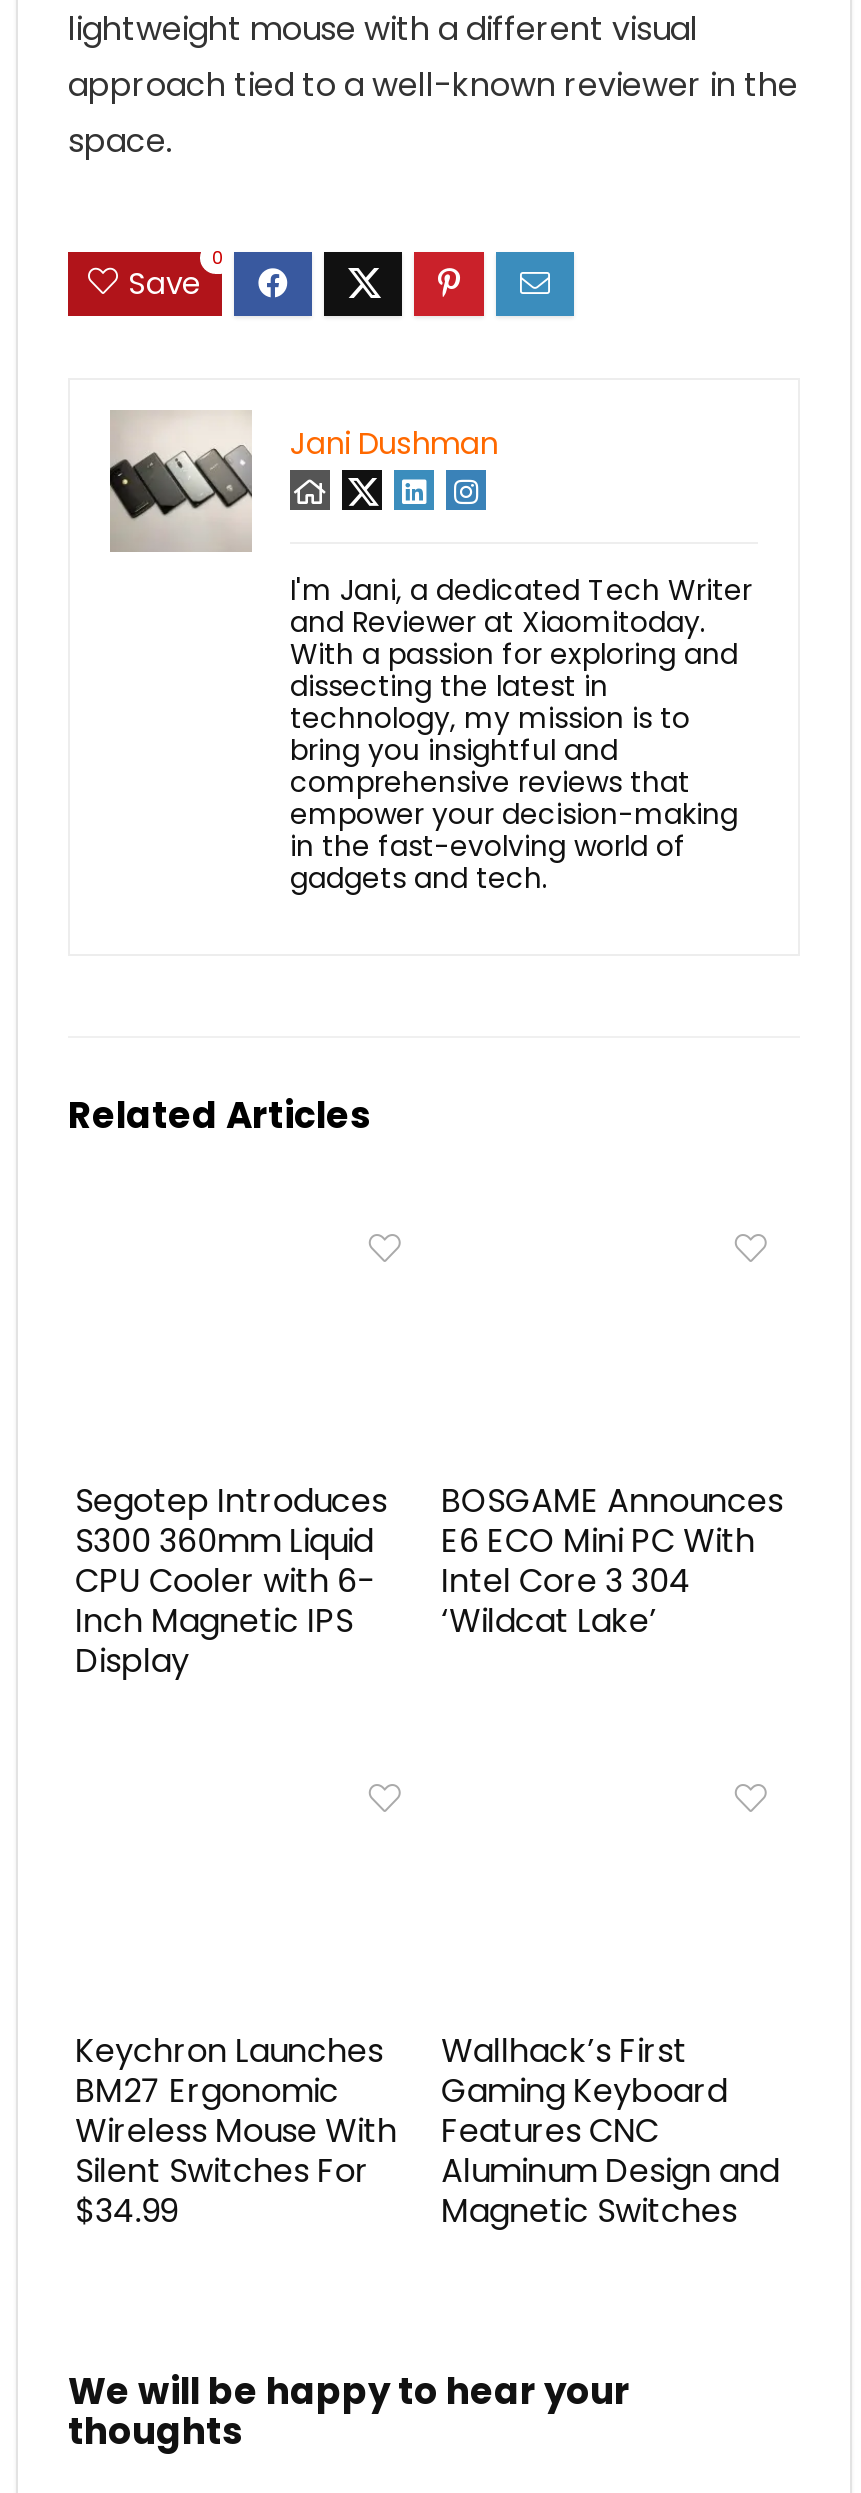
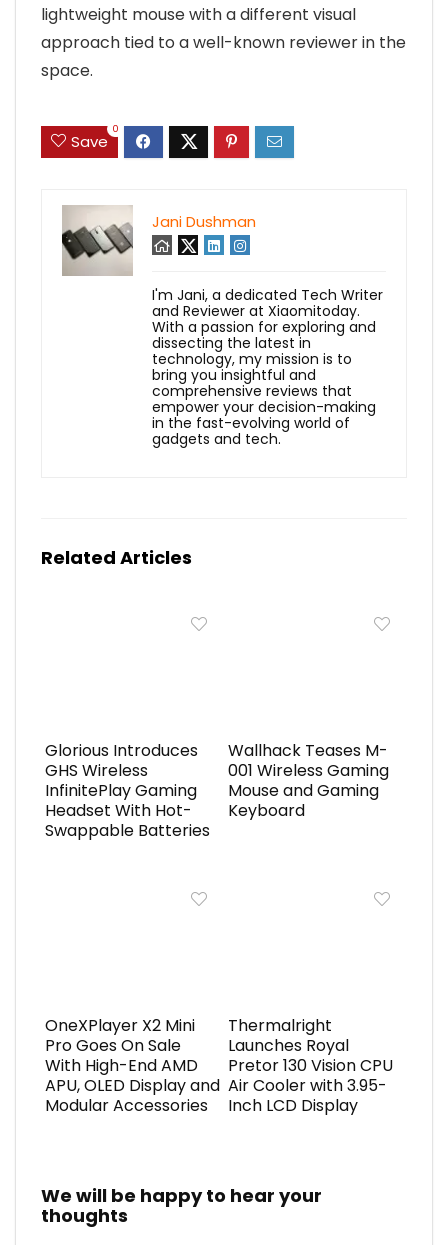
- Segotep Introduces
- S300 360mm Liquid
- CPU Cooler with 6-
- Inch Magnetic IPS
- Display
+ Glorious Introduces
+ GHS Wireless
+ InfinitePlay Gaming
+ Headset With Hot-
+ Swappable Batteries

- BOSGAME Announces
- E6 ECO Mini PC With
- Intel Core 3 304
- ‘Wildcat Lake’
+ Wallhack Teases M-
+ 001 Wireless Gaming
+ Mouse and Gaming
+ Keyboard

- Keychron Launches
- BM27 Ergonomic
- Wireless Mouse With
- Silent Switches For
- $34.99
+ OneXPlayer X2 Mini
+ Pro Goes On Sale
+ With High-End AMD
+ APU, OLED Display and
+ Modular Accessories

- Wallhack’s First
- Gaming Keyboard
- Features CNC
- Aluminum Design and
- Magnetic Switches
+ Thermalright
+ Launches Royal
+ Pretor 130 Vision CPU
+ Air Cooler with 3.95-
+ Inch LCD Display
